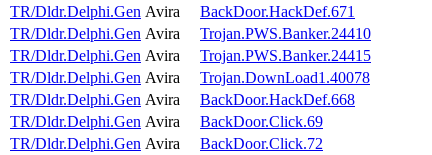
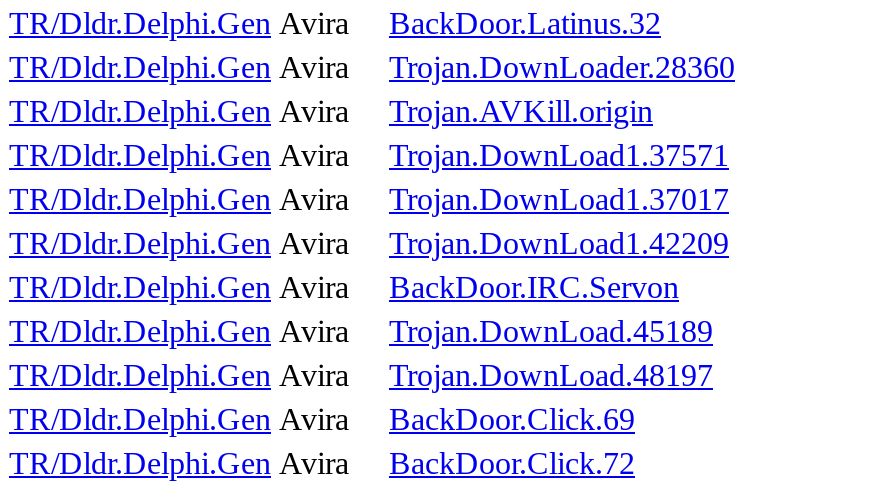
- BackDoor.HackDef.671
+ BackDoor.Latinus.32

- Trojan.PWS.Banker.24410
+ Trojan.DownLoader.28360

- Trojan.PWS.Banker.24415
+ Trojan.AVKill.origin

- Trojan.DownLoad1.40078
+ Trojan.DownLoad1.37571

- BackDoor.HackDef.668
+ Trojan.DownLoad1.37017
+ TR/Dldr.Delphi.Gen Avira
+ Trojan.DownLoad1.42209
+ TR/Dldr.Delphi.Gen Avira
+ BackDoor.IRC.Servon
+ TR/Dldr.Delphi.Gen Avira
+ Trojan.DownLoad.45189
+ TR/Dldr.Delphi.Gen Avira
+ Trojan.DownLoad.48197
